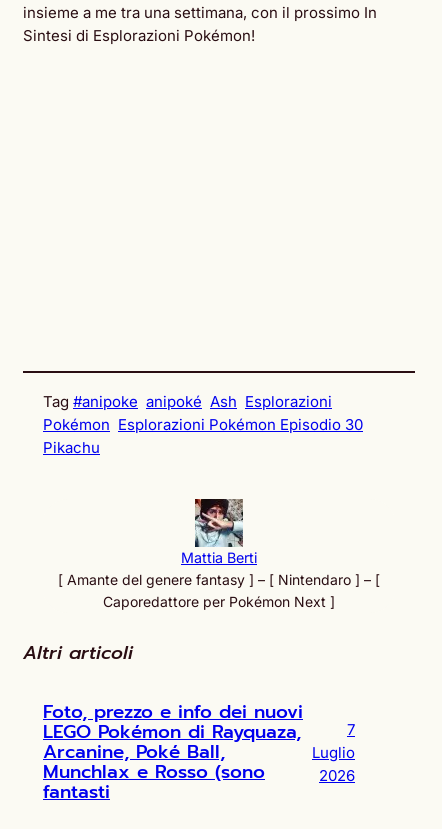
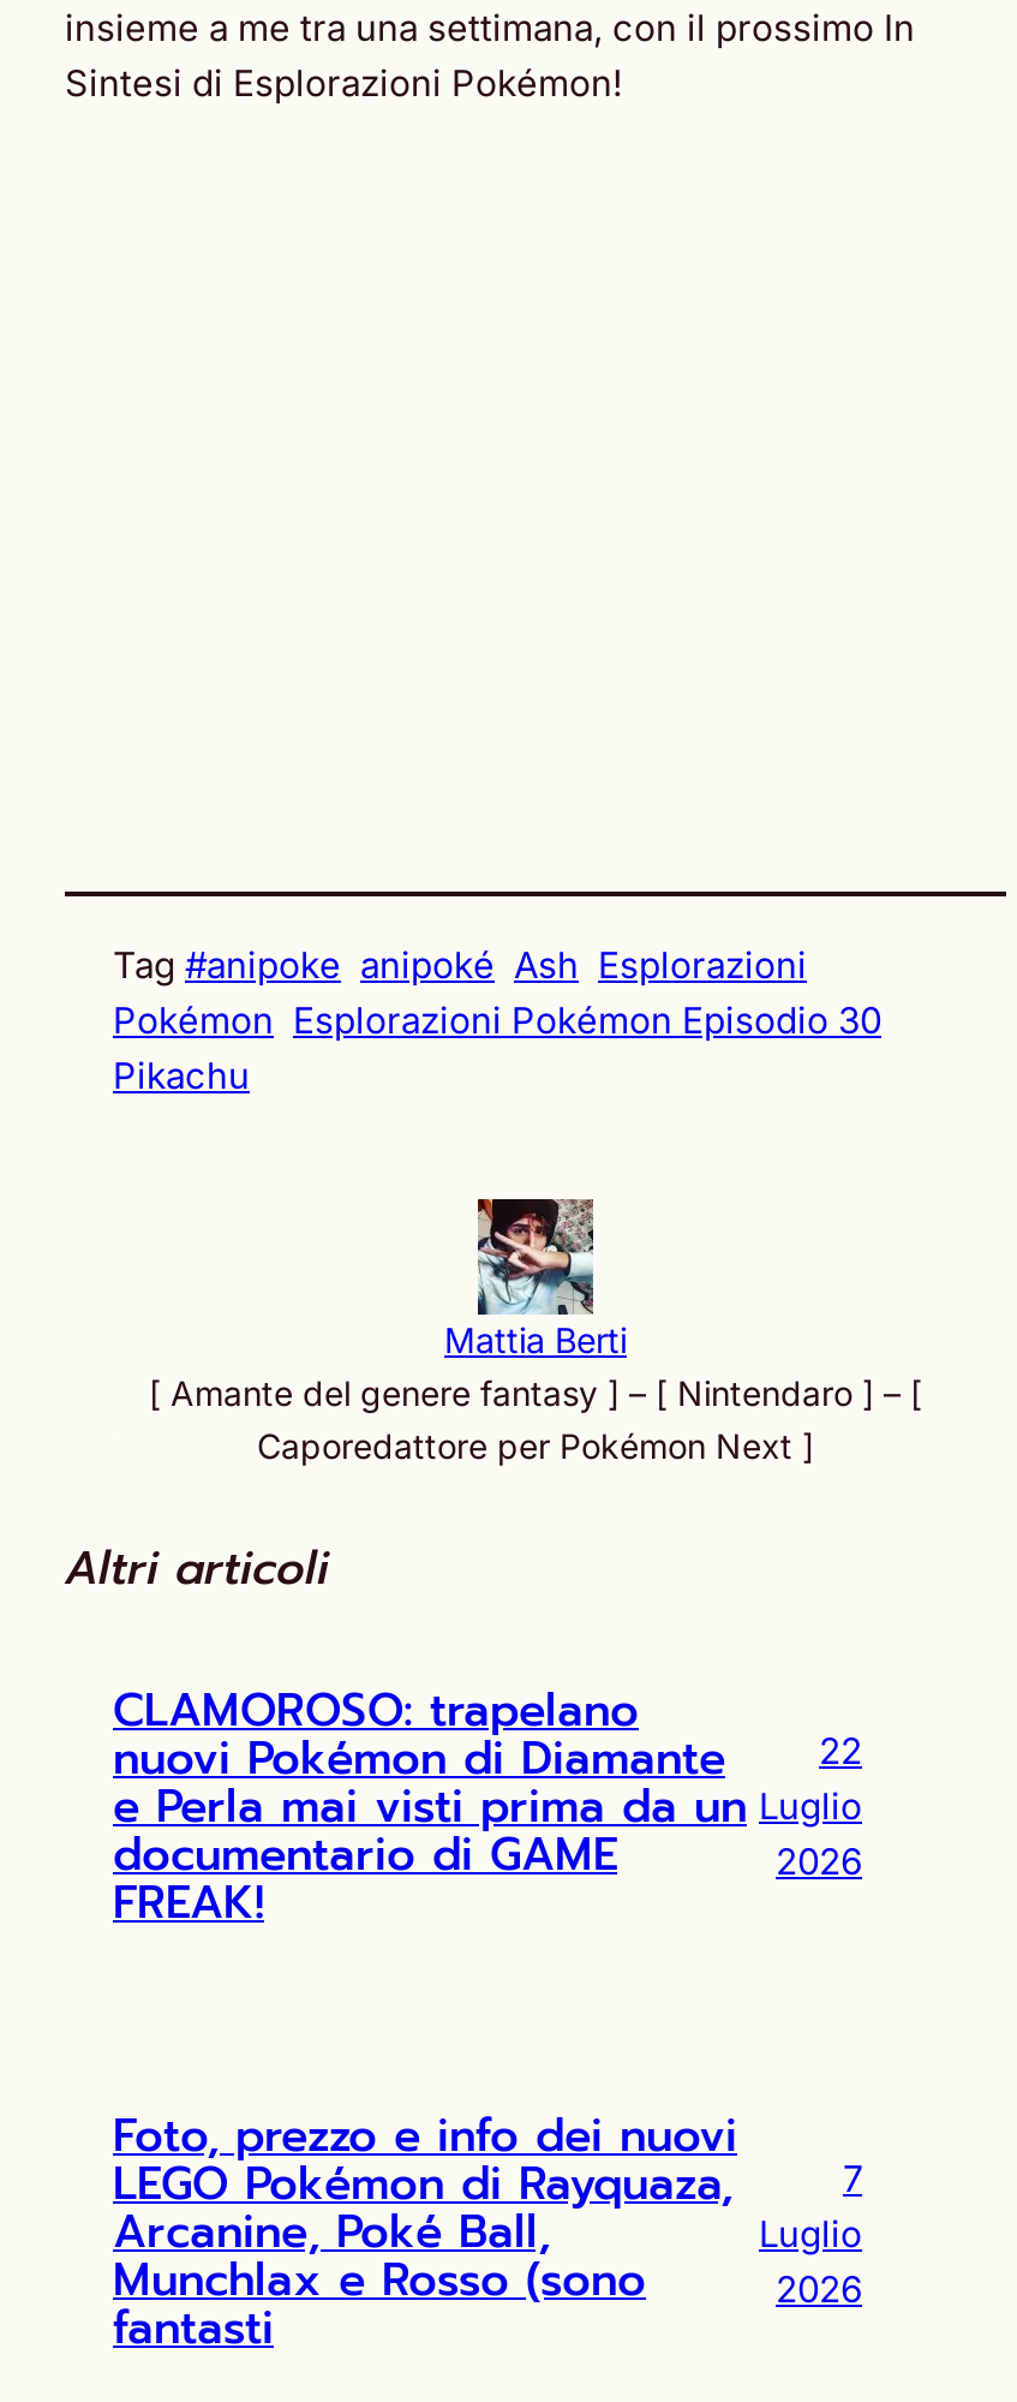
+ CLAMOROSO: trapelano
+ nuovi Pokémon di Diamante
+ e Perla mai visti prima da un
+ documentario di GAME
+ FREAK!

+ 22
+ Luglio
+ 2026
